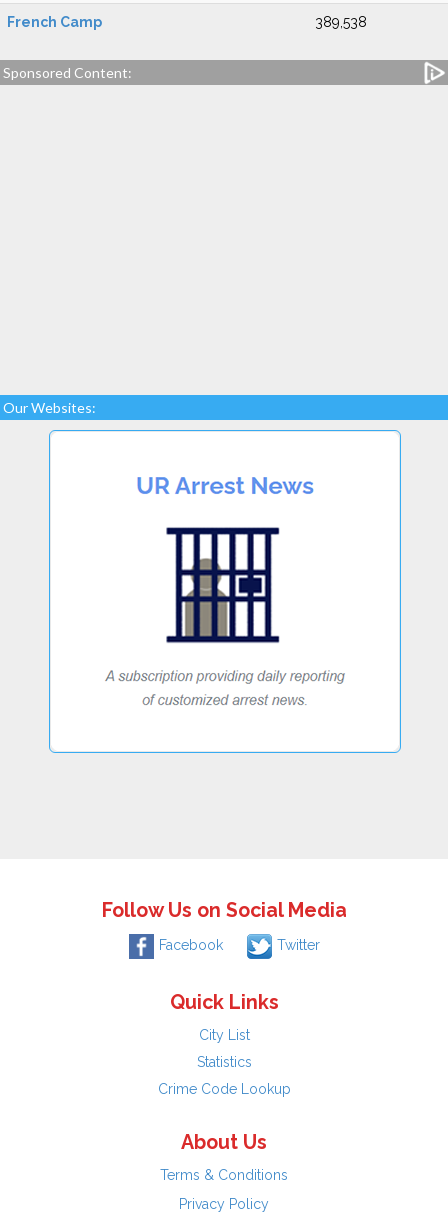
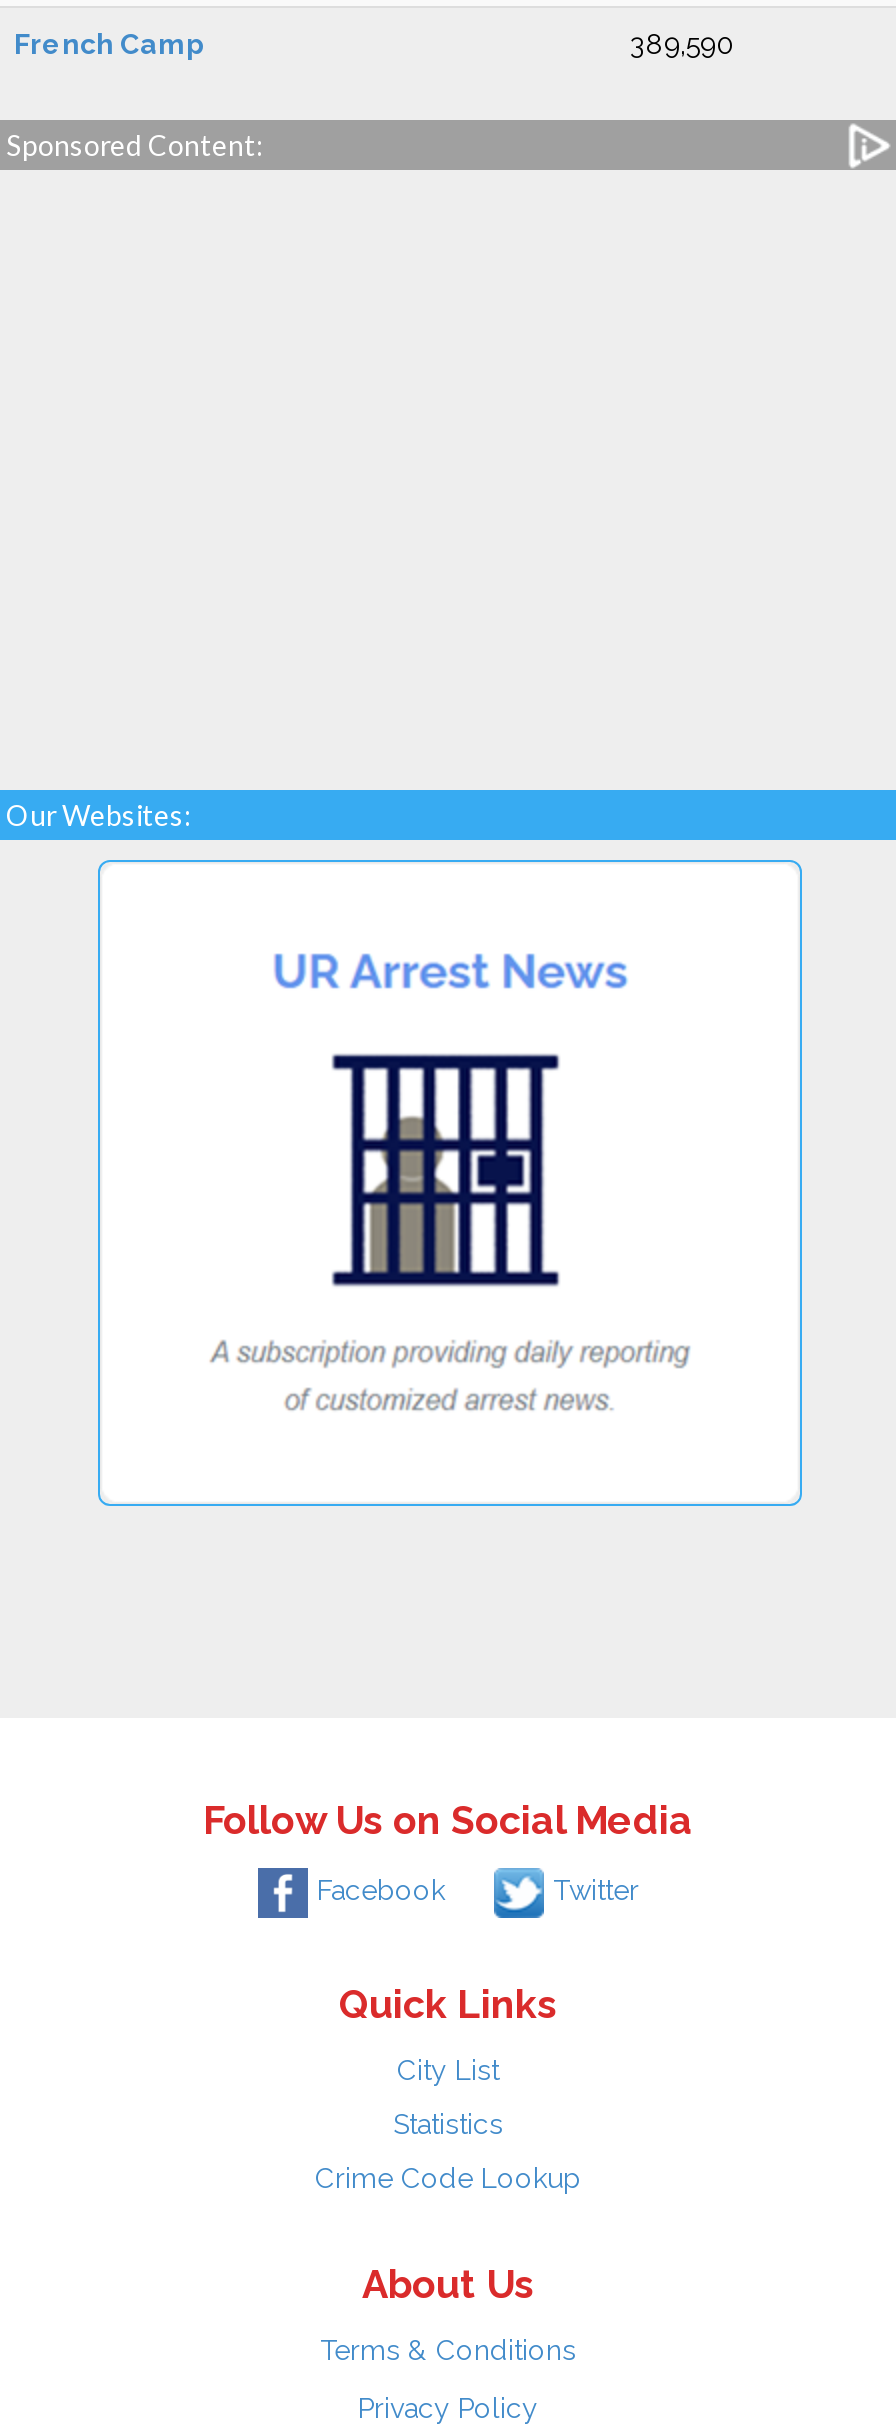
- 389,538
+ 389,590
